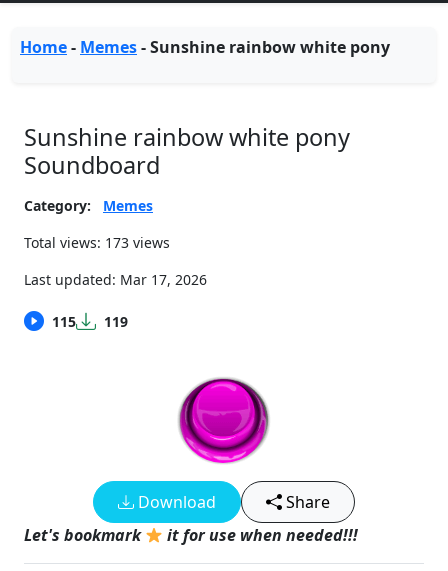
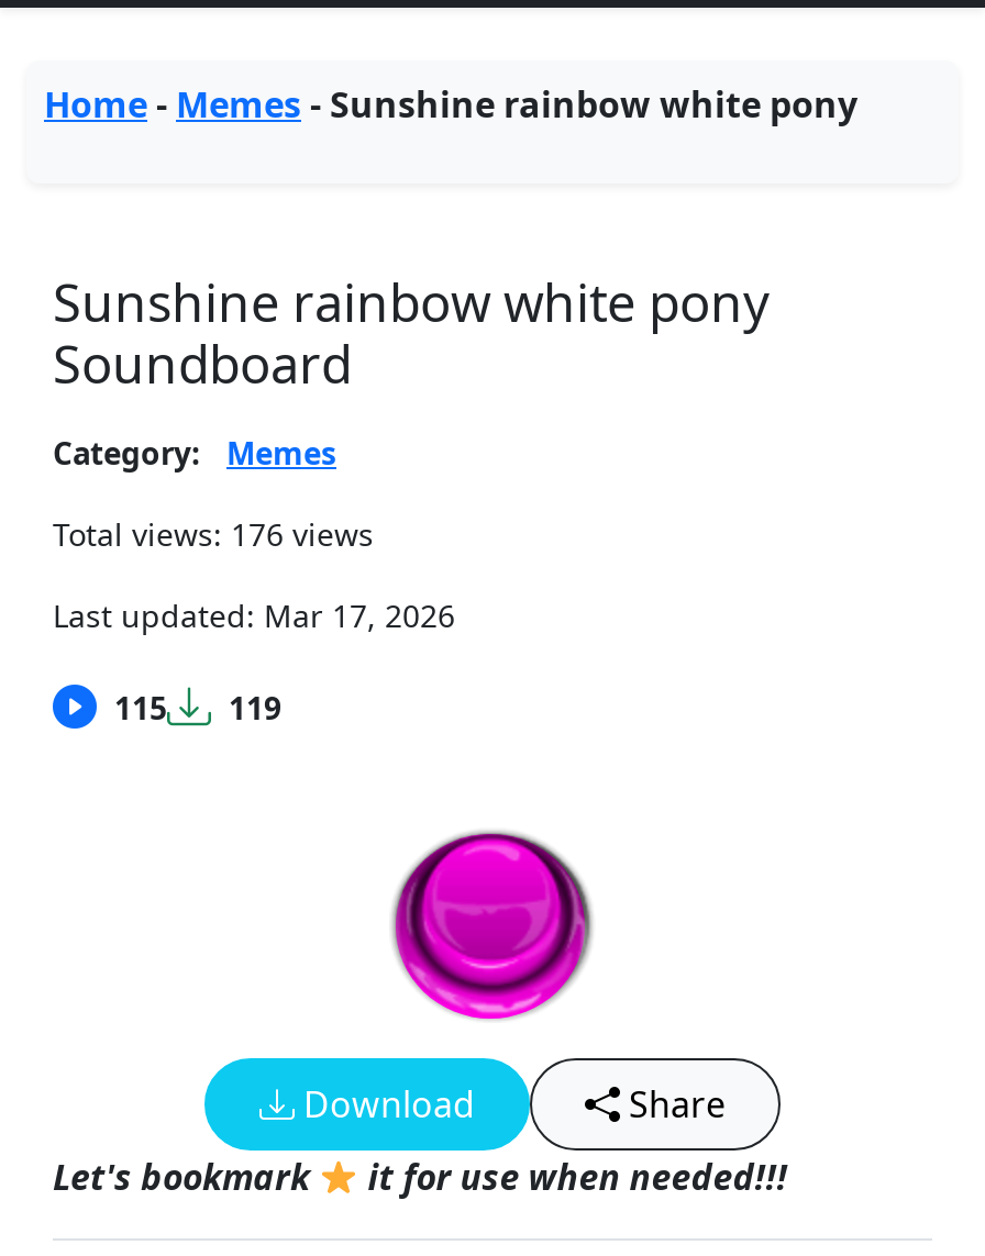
- Total views: 173 views
+ Total views: 176 views
